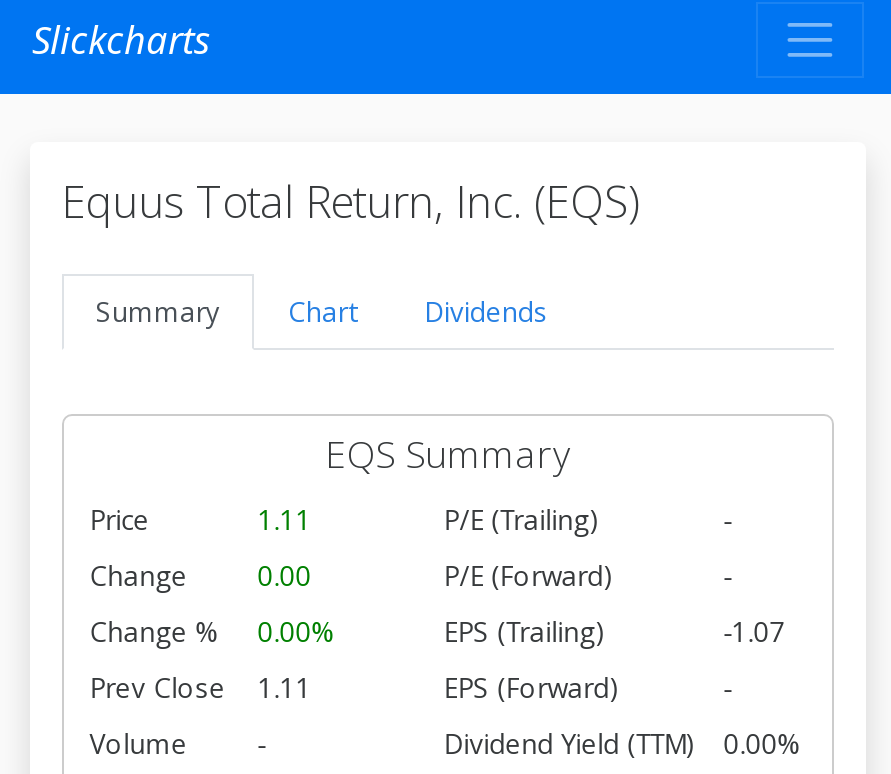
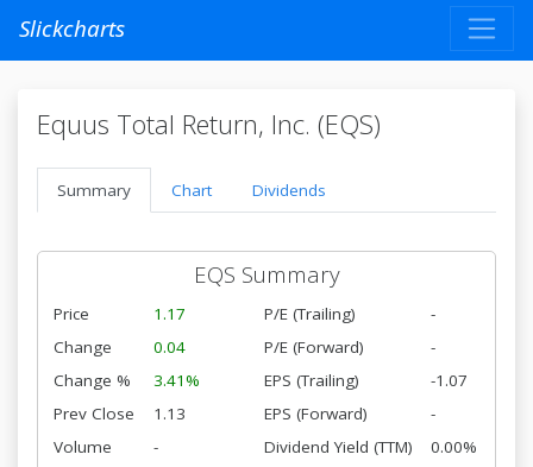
- 1.11
+ 1.17

- Change 0.00
+ Change 0.04

- Change % 0.00%
+ Change % 3.41%

- Prev Close 1.11
+ Prev Close 1.13
